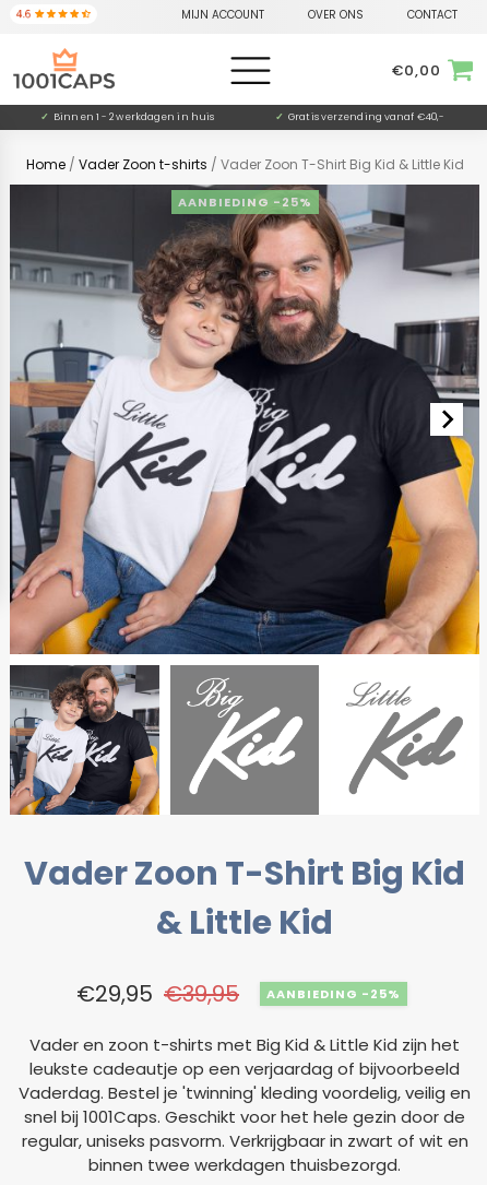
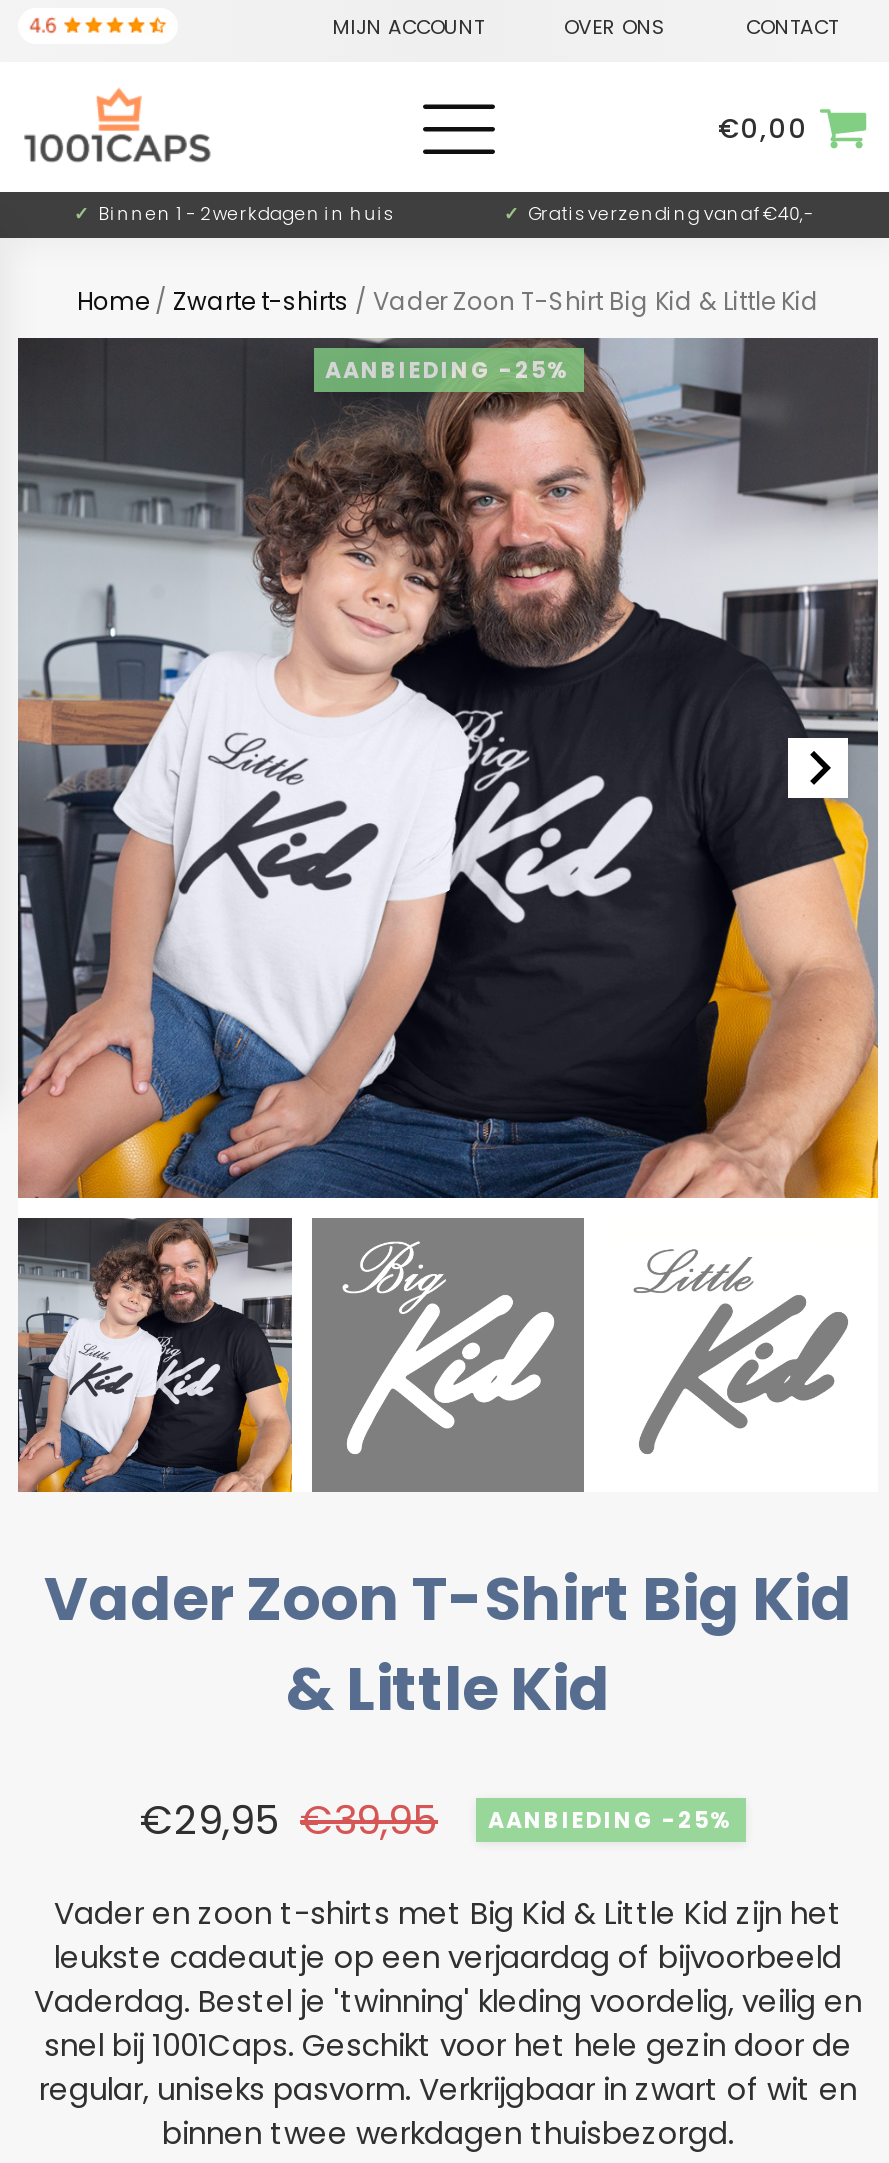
- Home / Vader Zoon t-shirts / Vader Zoon T-Shirt Big Kid & Little Kid
+ Home / Zwarte t-shirts / Vader Zoon T-Shirt Big Kid & Little Kid
